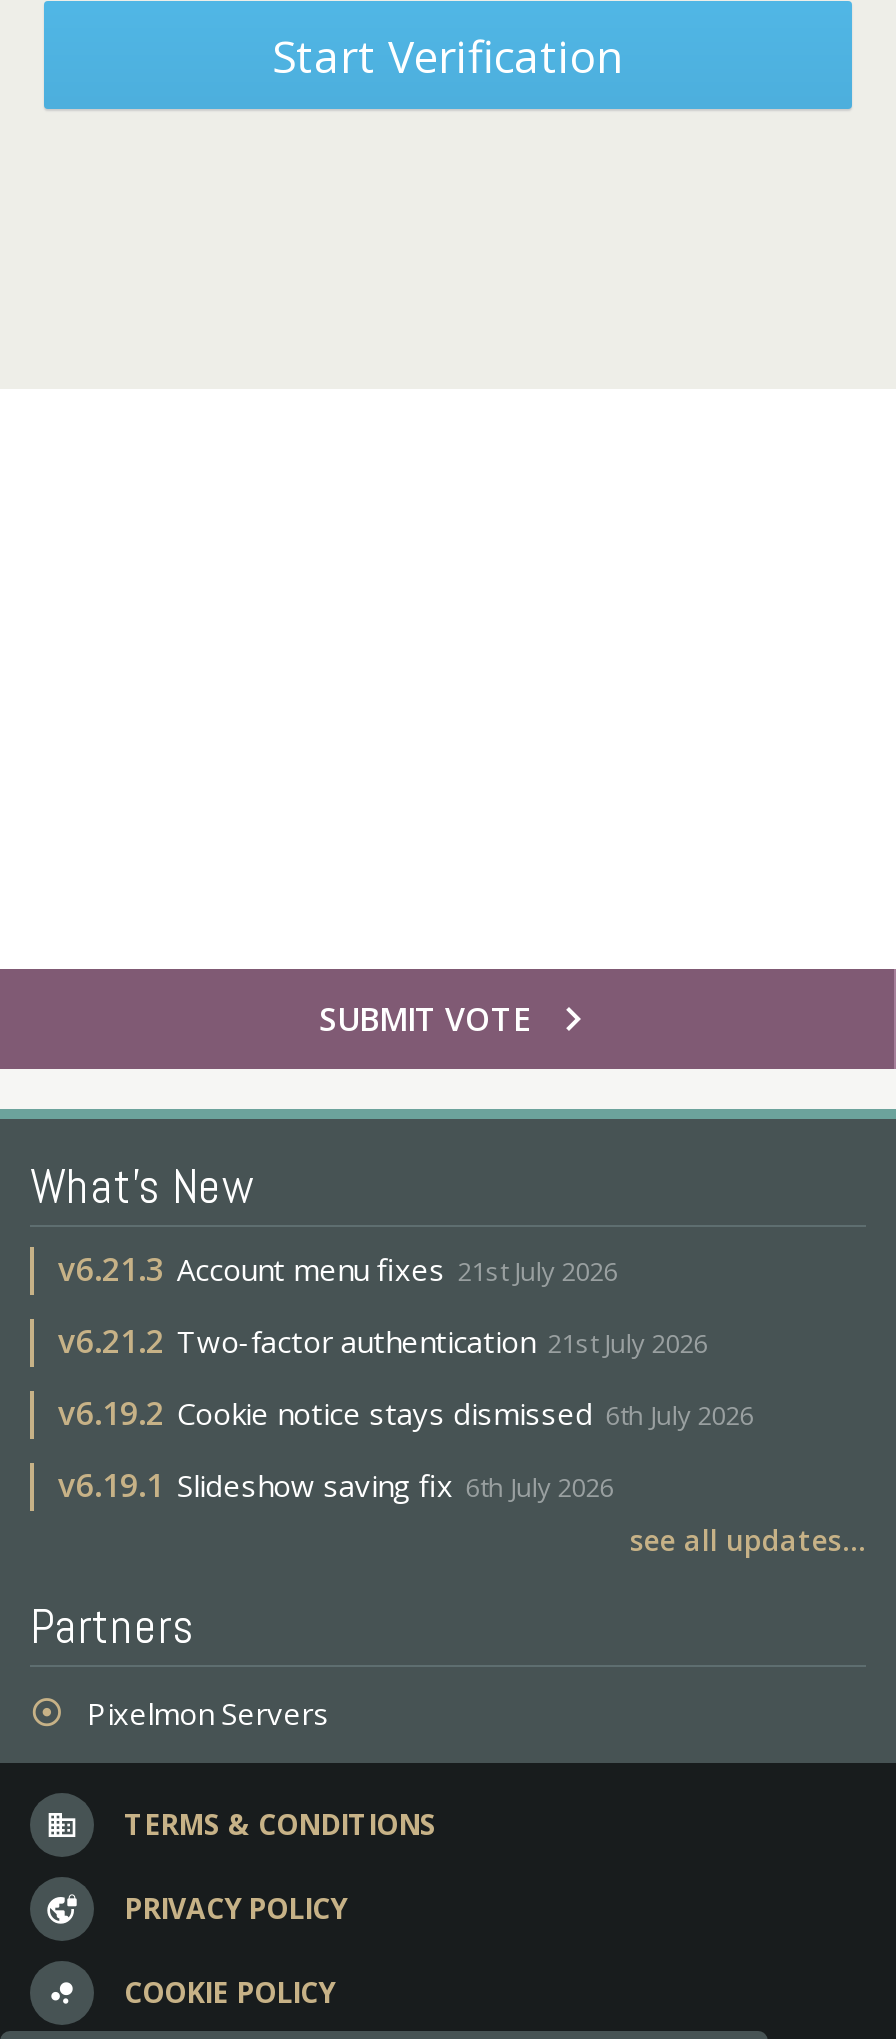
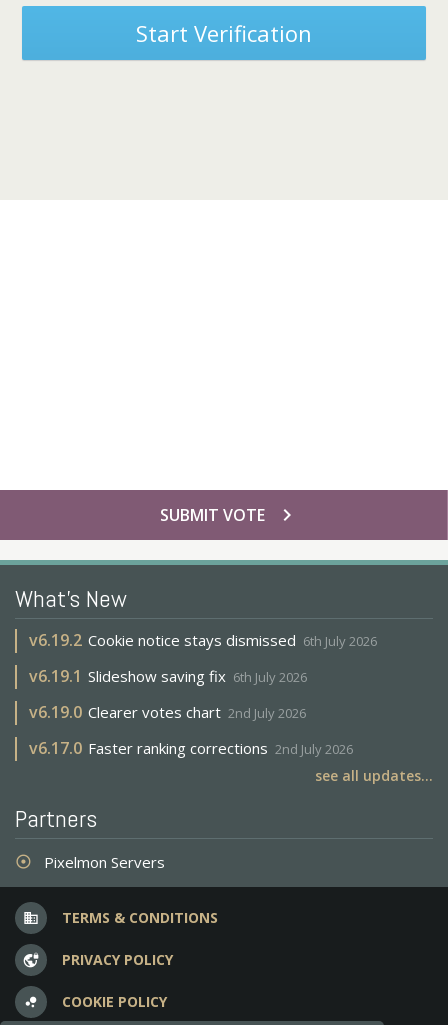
- v6.21.3 Account menu fixes 21st July 2026
- v6.21.2 Two-factor authentication 21st July 2026

moved up: v6.19.2 Cookie notice stays dismissed 6th July 2026 | v6.19.1 Slideshow saving fix 6th July 2026

+ v6.19.0 Clearer votes chart 2nd July 2026
+ v6.17.0 Faster ranking corrections 2nd July 2026
